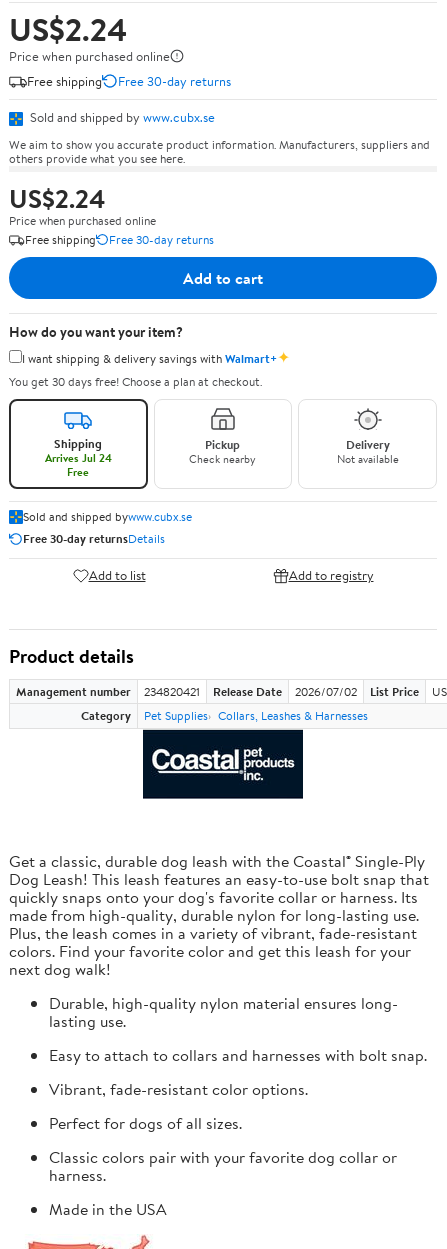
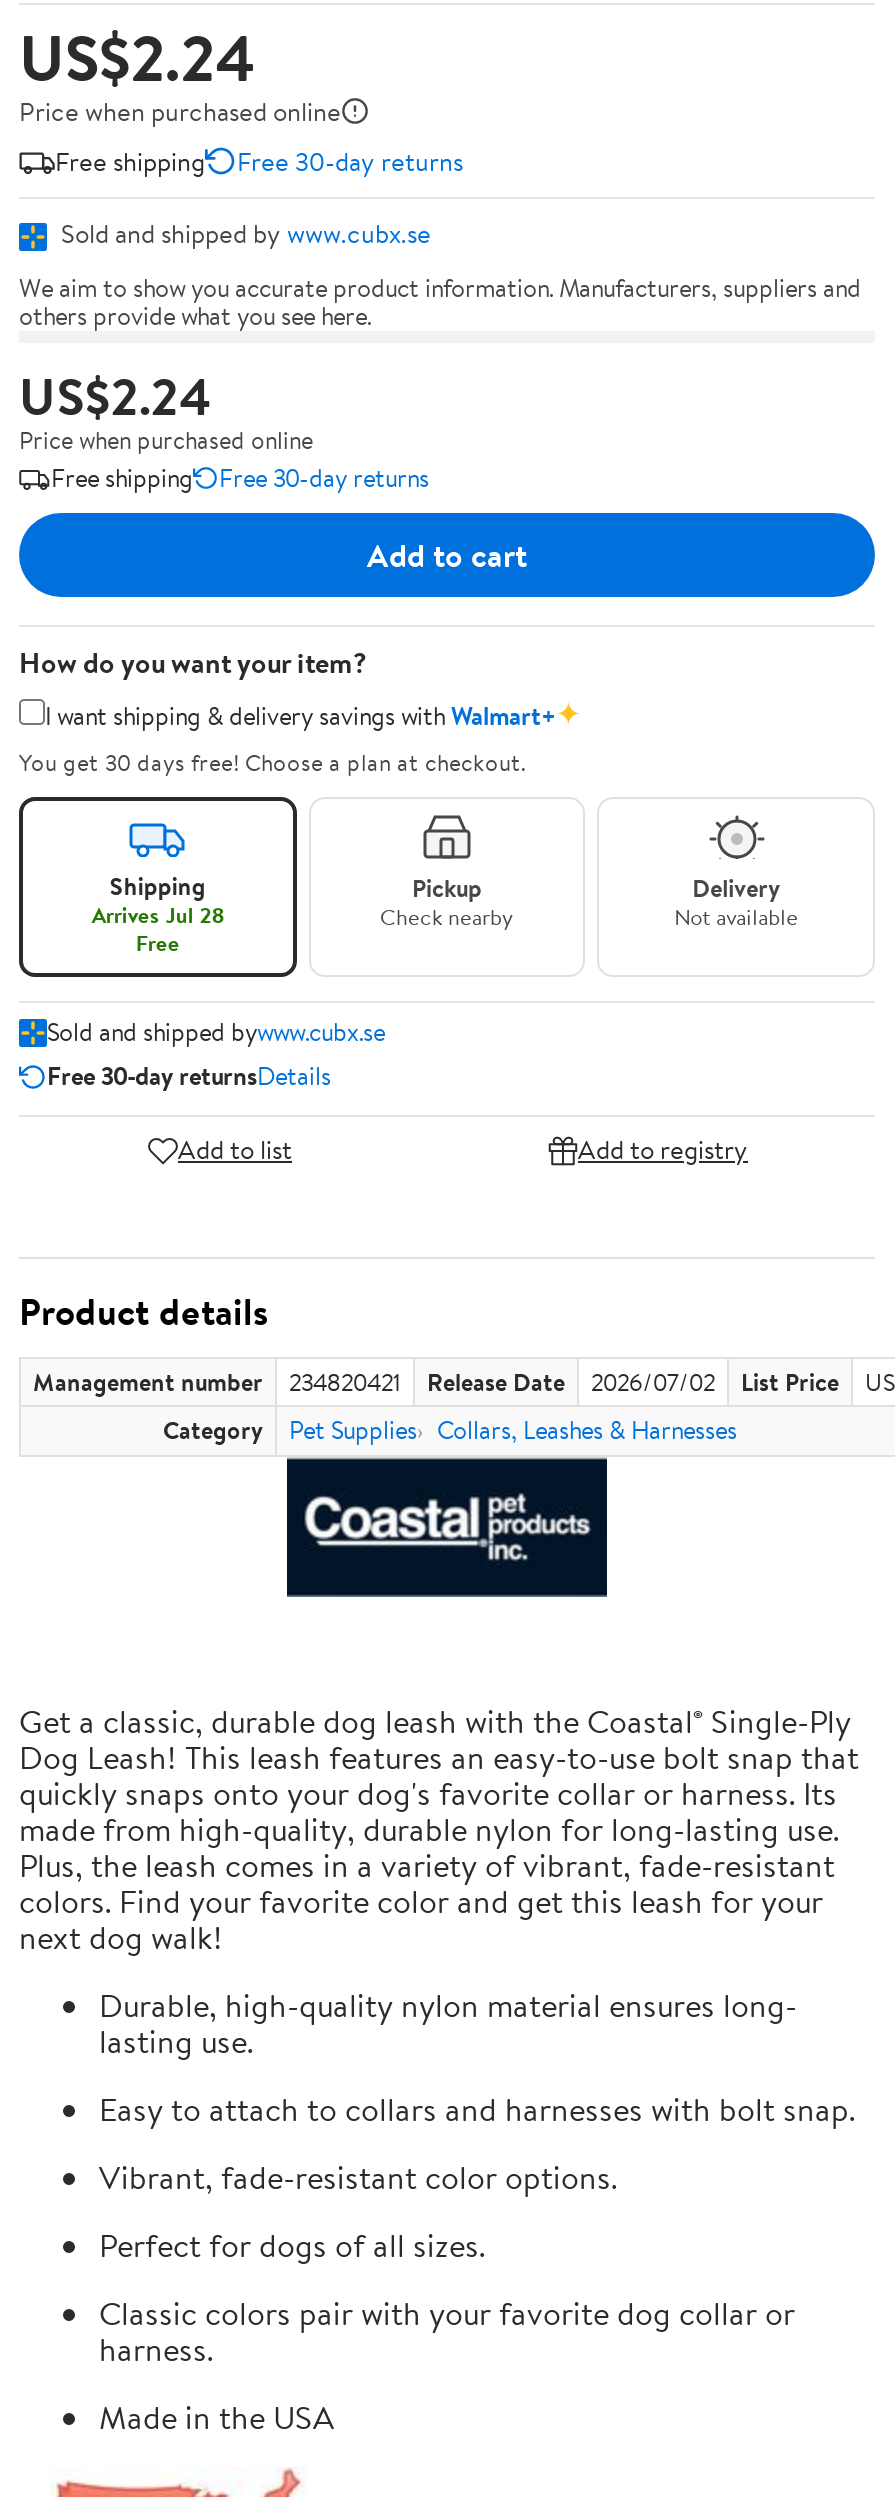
- Arrives Jul 24
+ Arrives Jul 28
